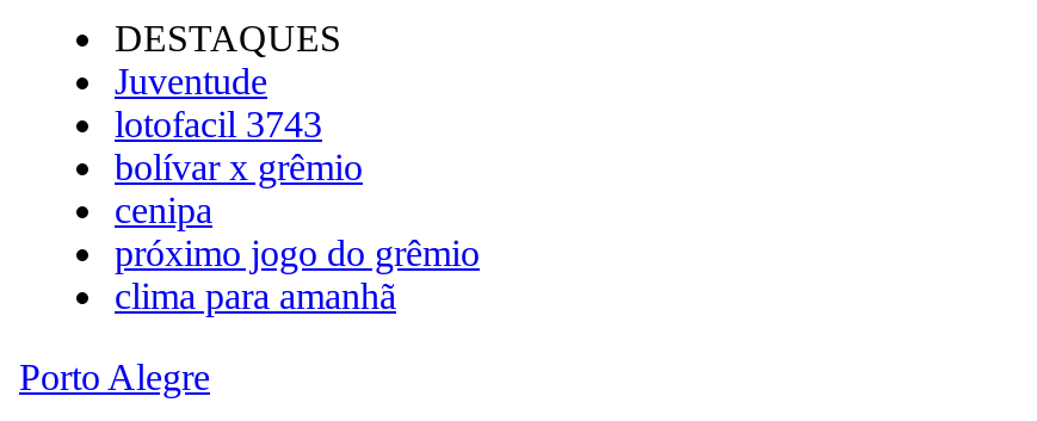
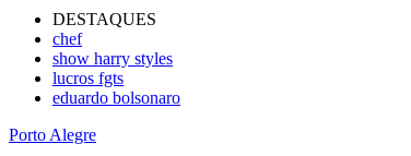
- Juventude
- lotofacil 3743
- bolívar x grêmio
- cenipa
- próximo jogo do grêmio
- clima para amanhã
+ chef
+ show harry styles
+ lucros fgts
+ eduardo bolsonaro
